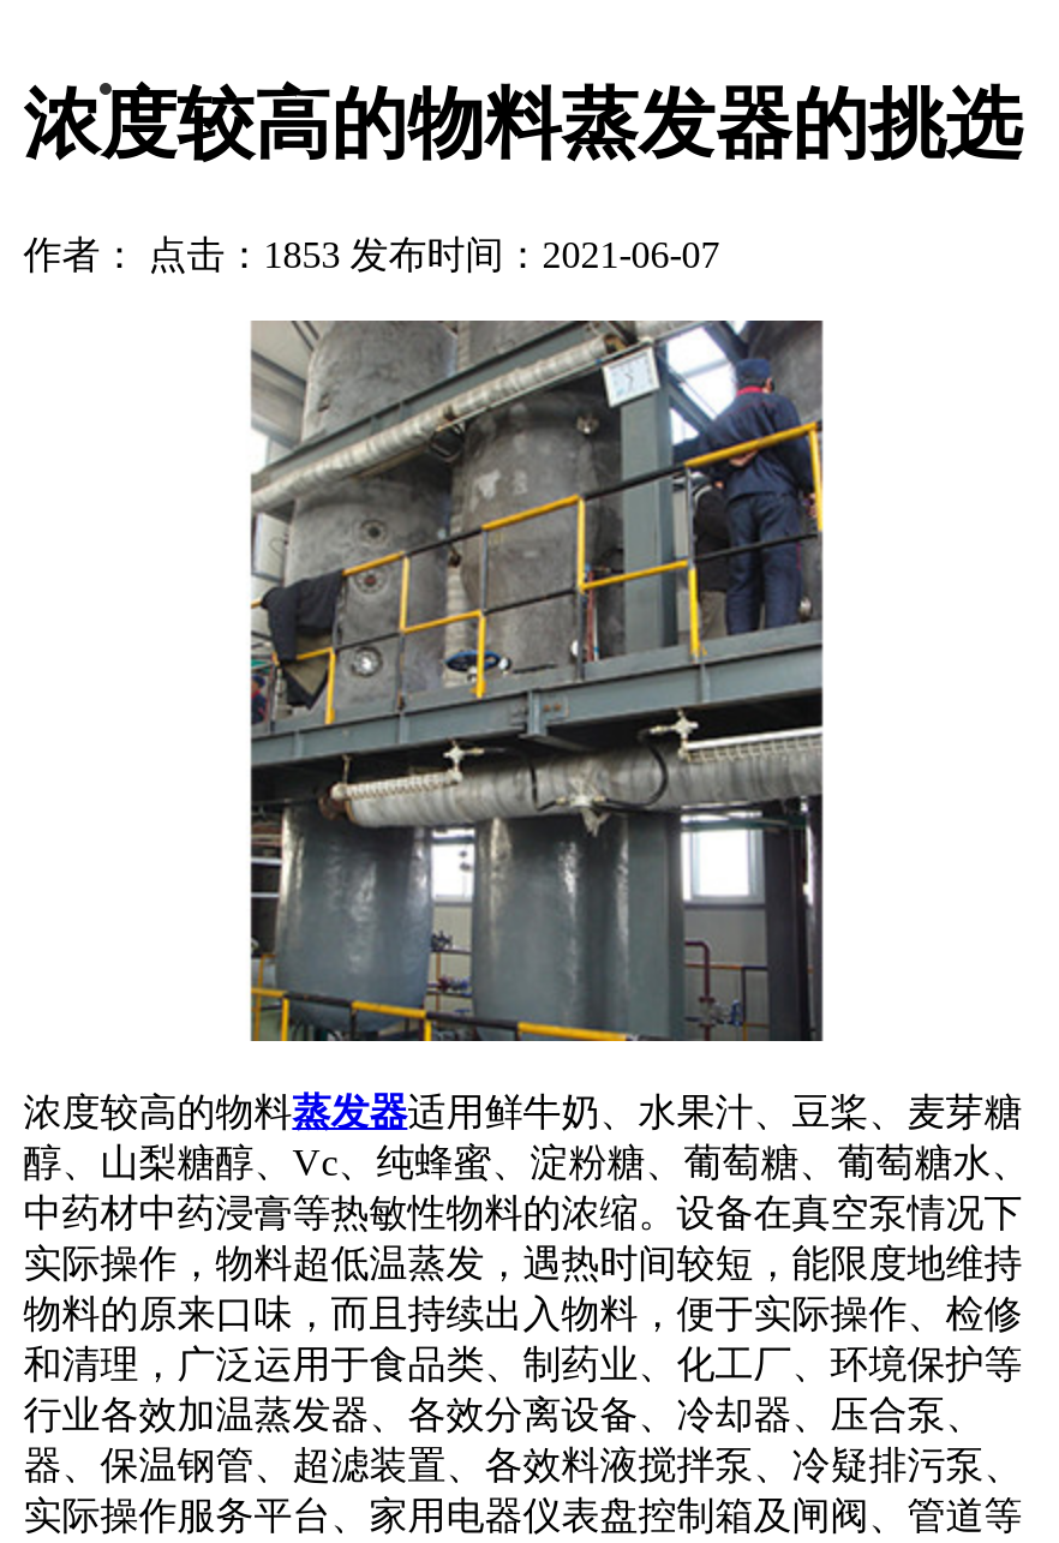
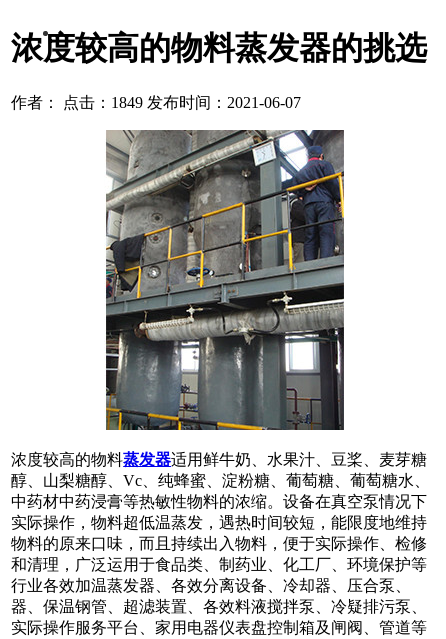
- 作者： 点击：1853 发布时间：2021-06-07
+ 作者： 点击：1849 发布时间：2021-06-07
